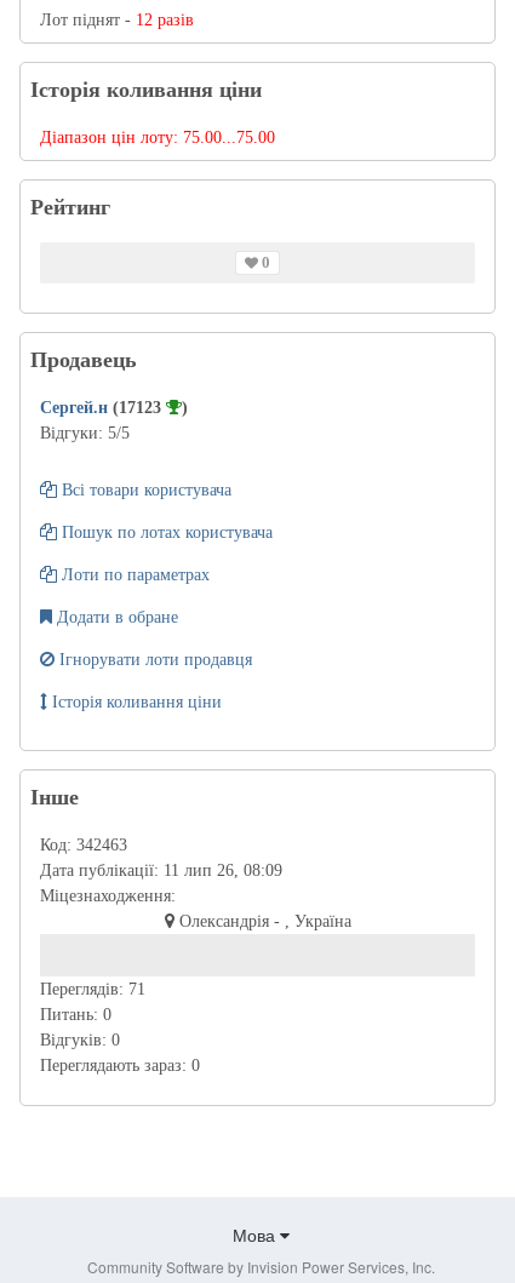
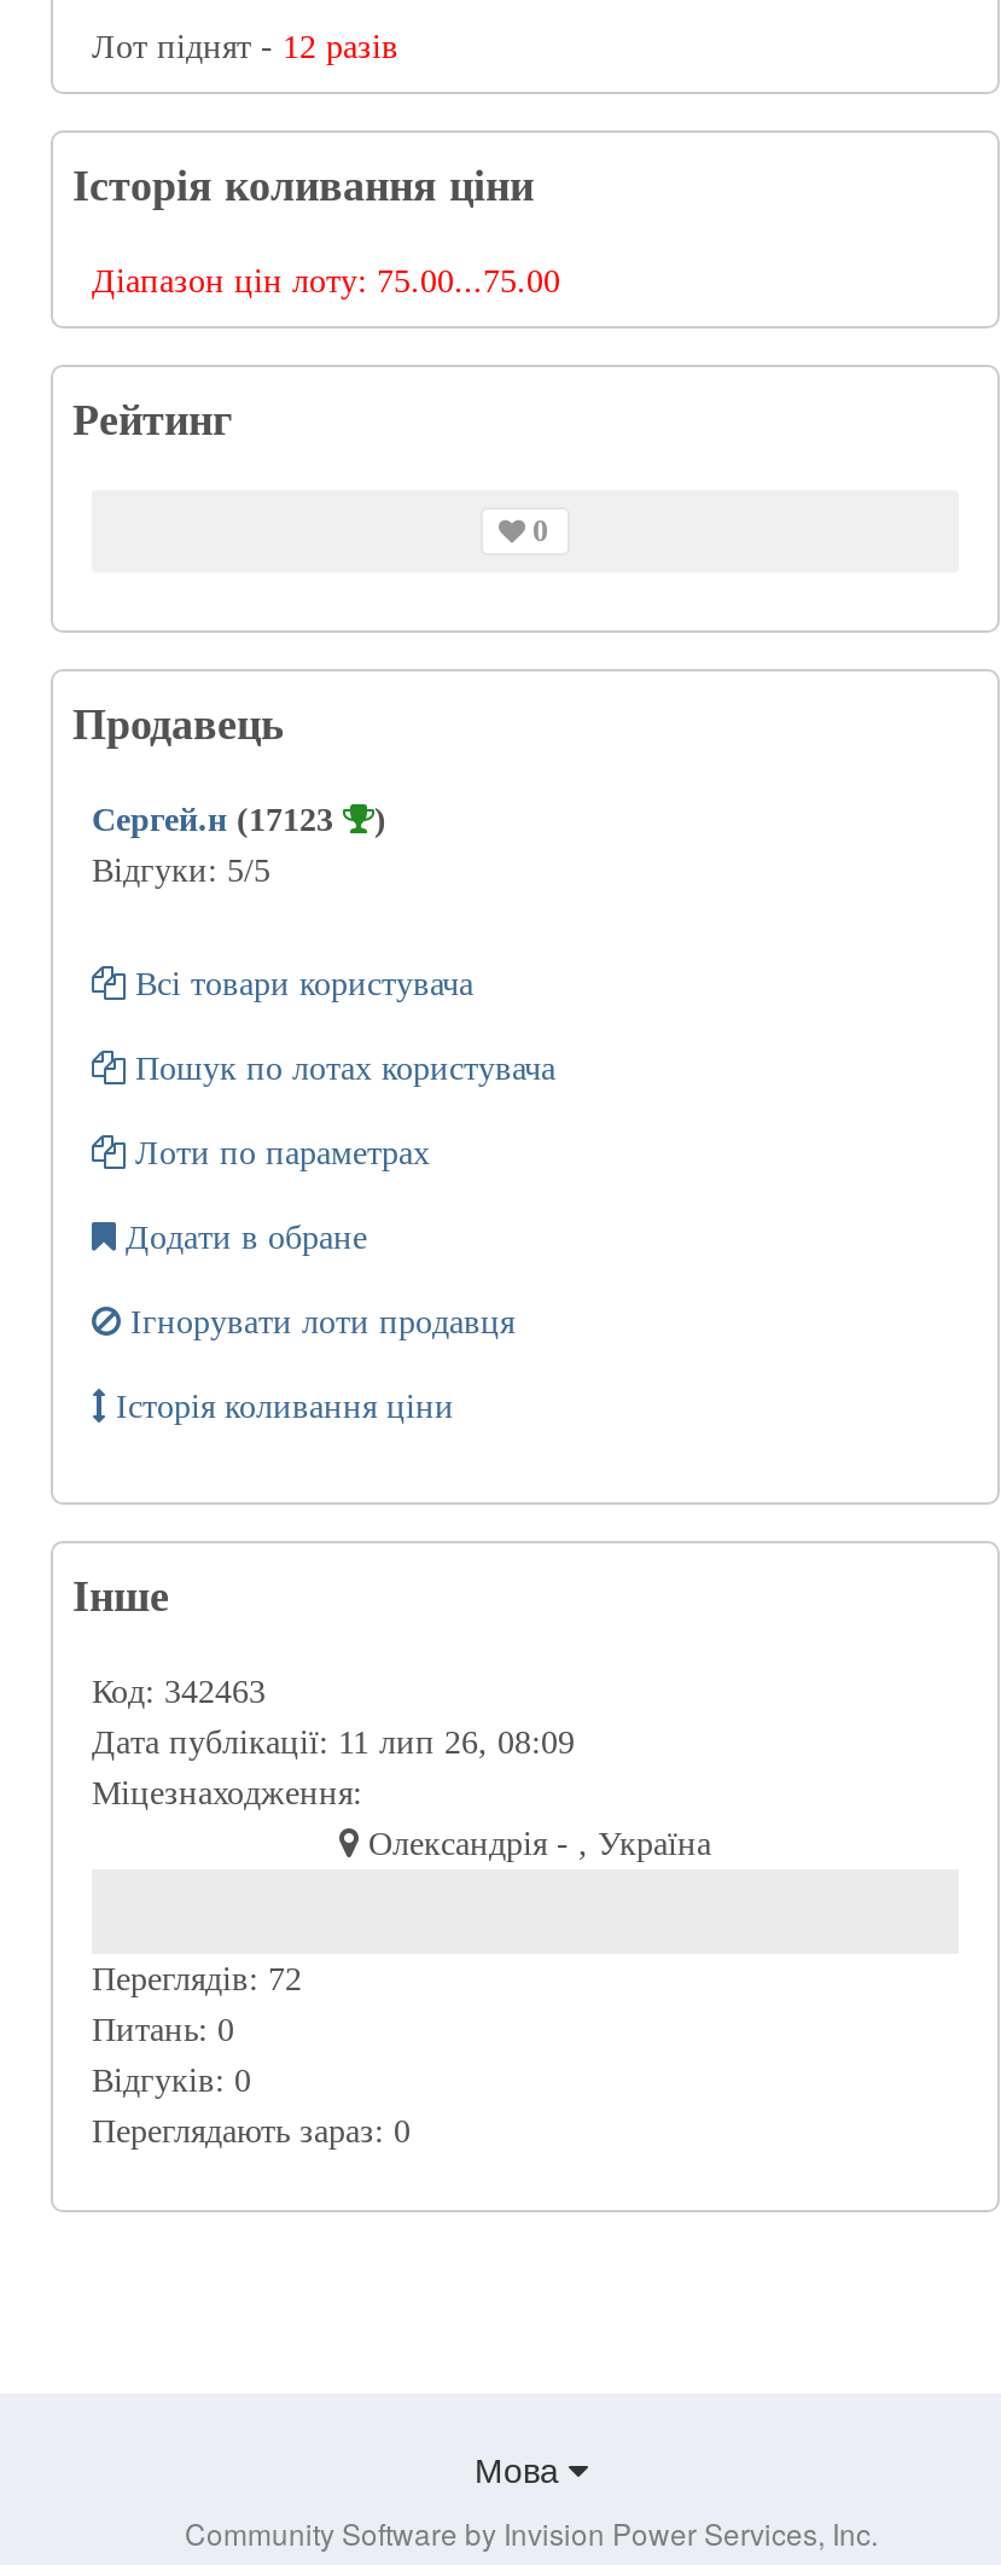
- Переглядів: 71
+ Переглядів: 72
